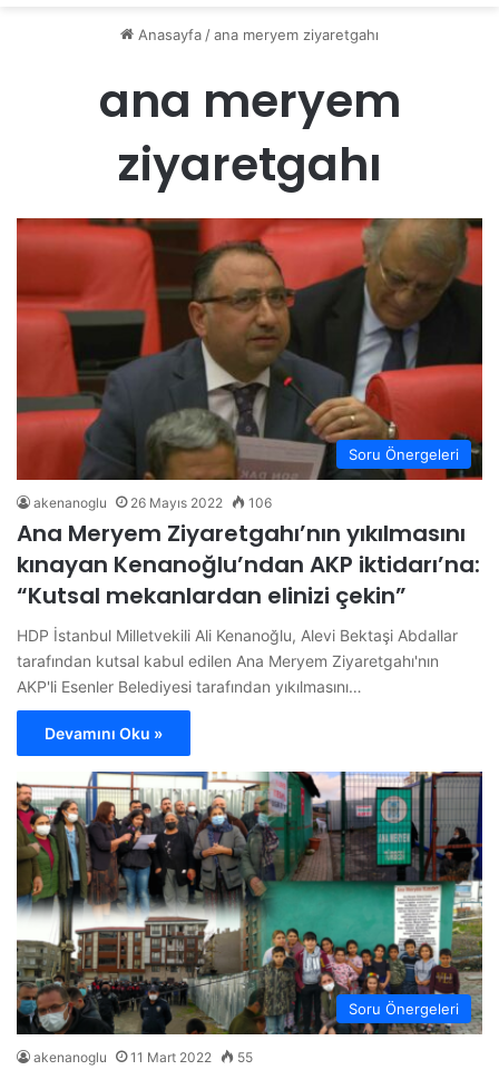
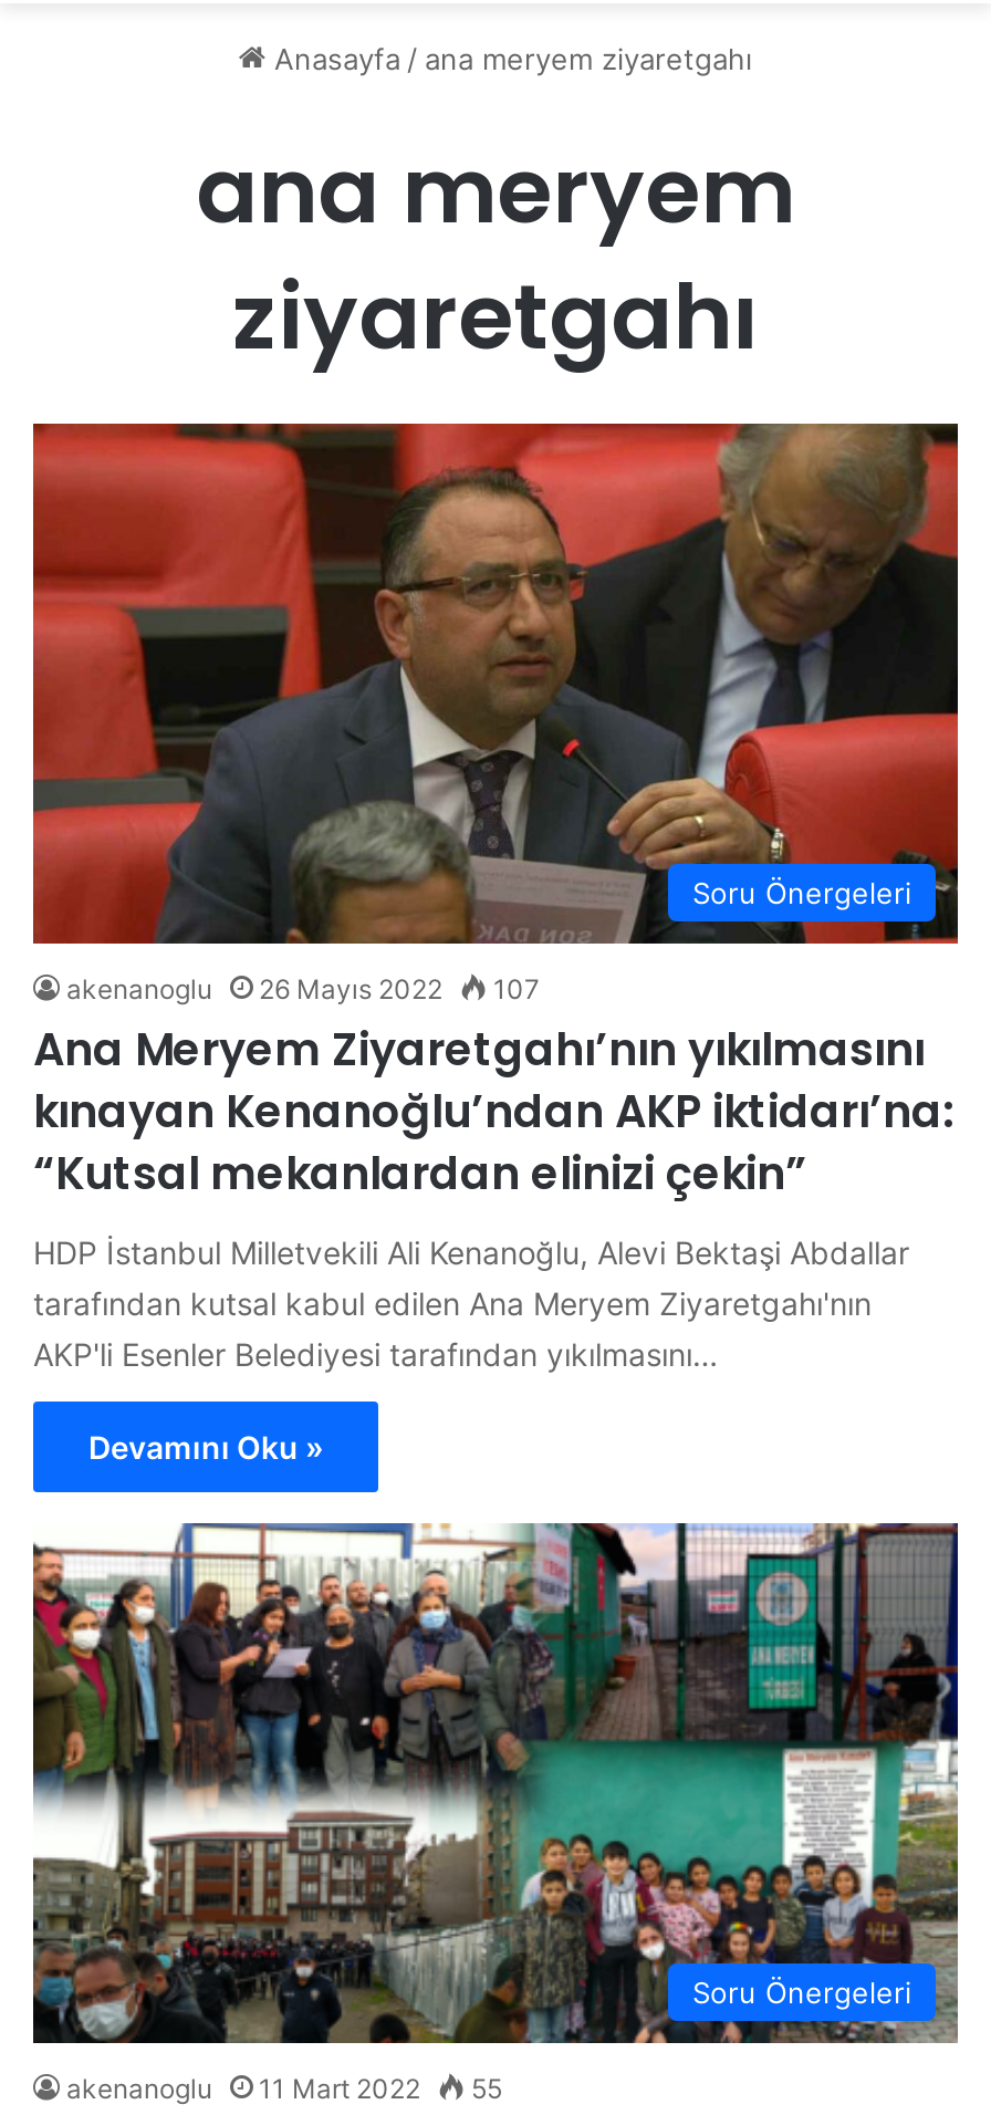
- akenanoglu 26 Mayıs 2022 106
+ akenanoglu 26 Mayıs 2022 107
